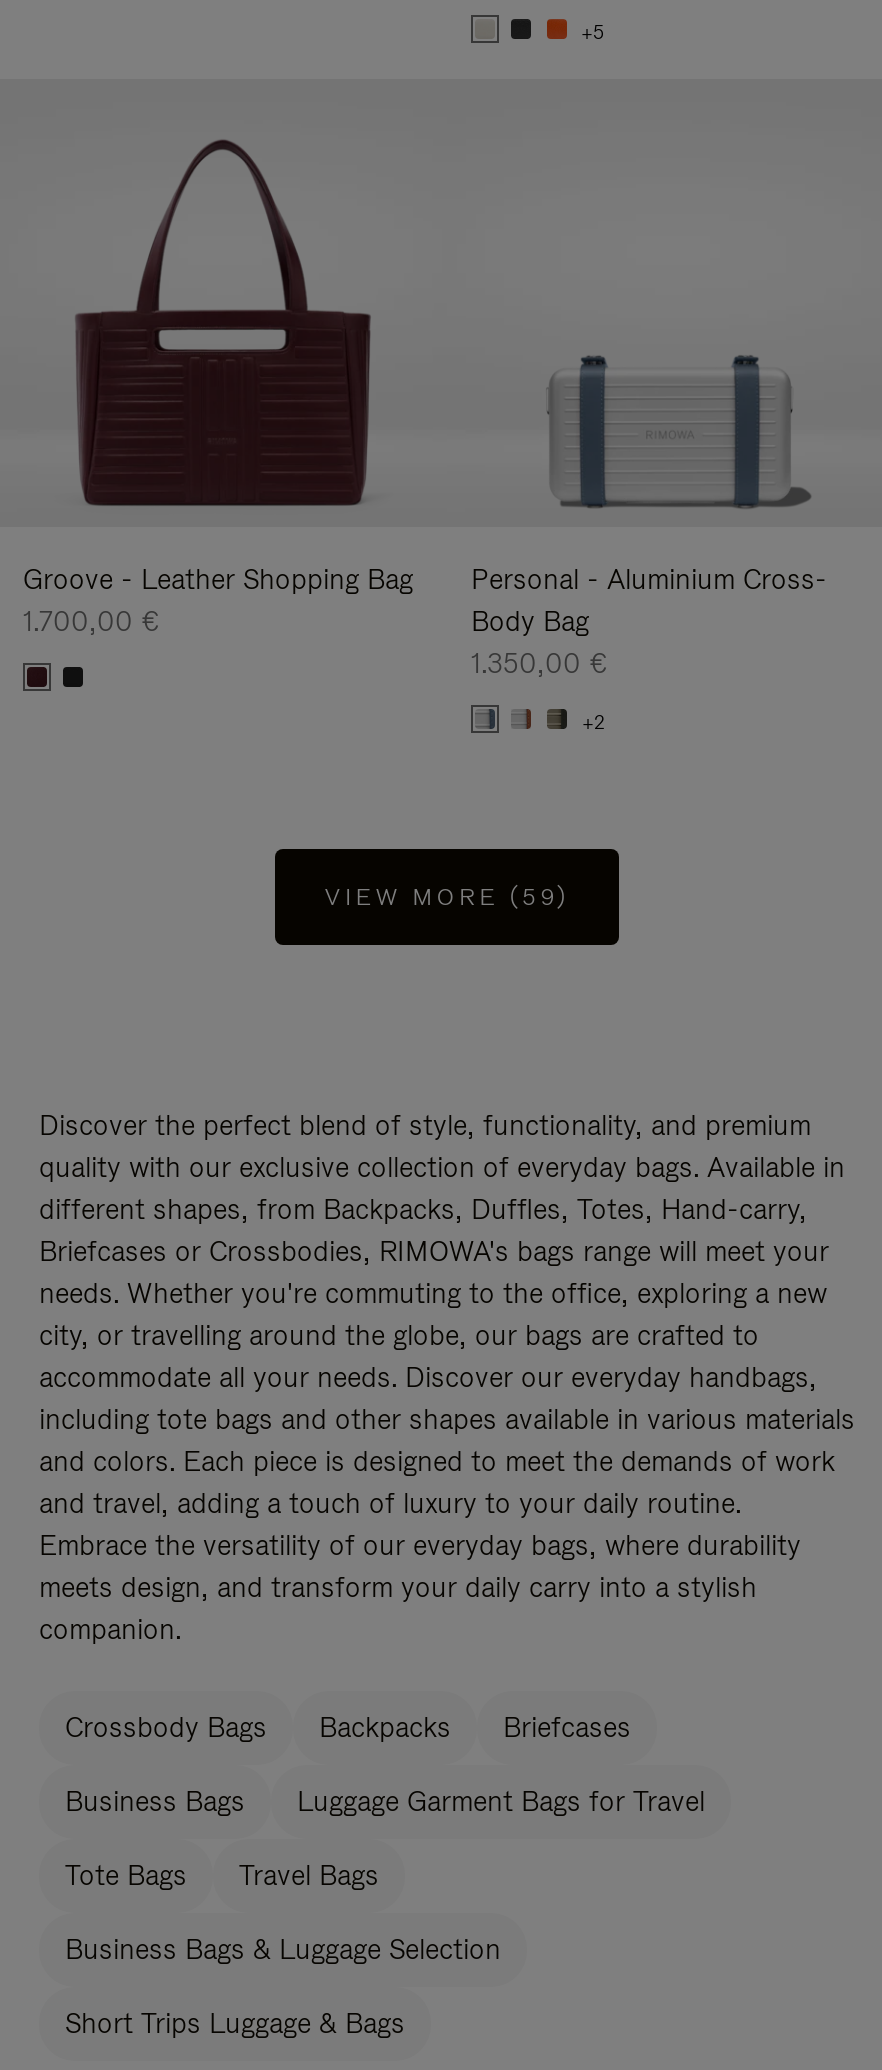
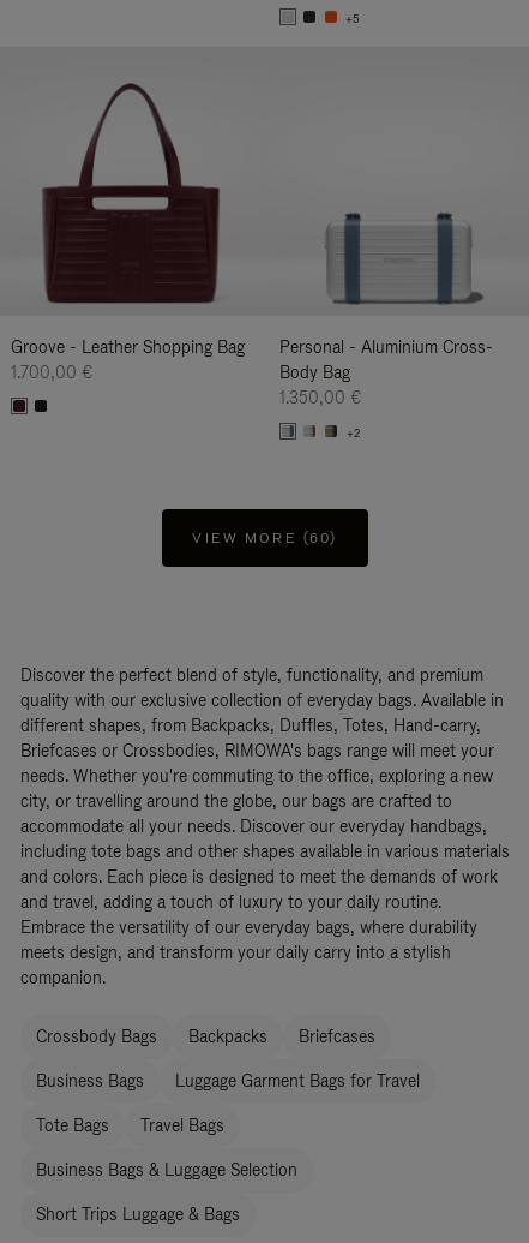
- VIEW MORE (59)
+ VIEW MORE (60)
